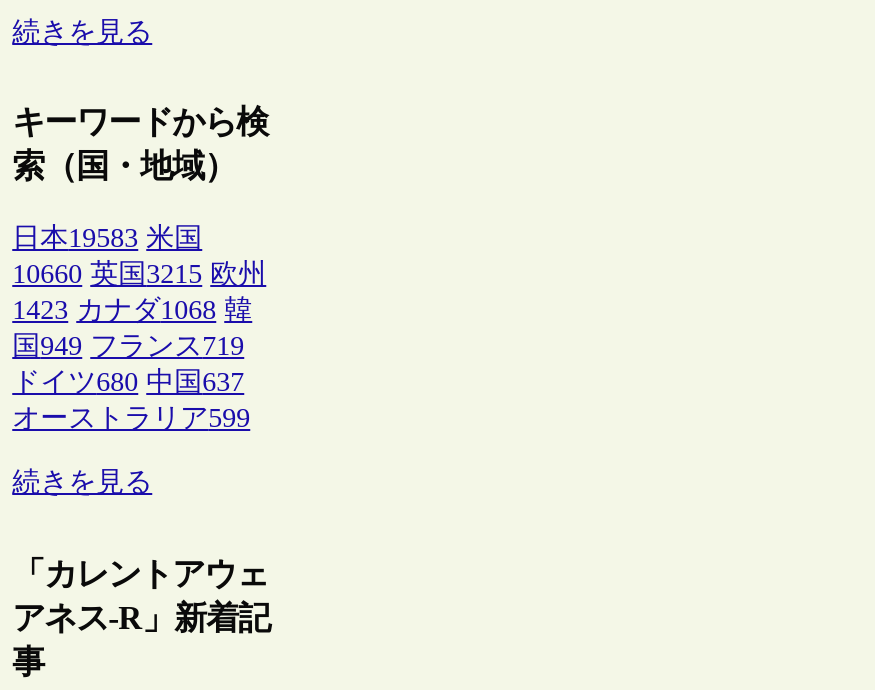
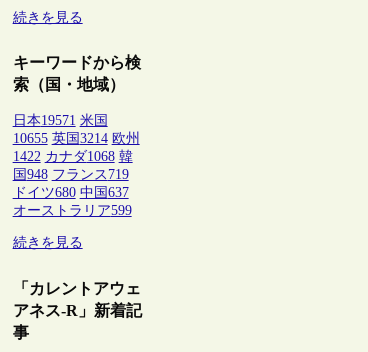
- 日本19583 米国
+ 日本19571 米国

- 10660 英国3215 欧州
+ 10655 英国3214 欧州

- 1423 カナダ1068 韓
+ 1422 カナダ1068 韓

- 国949 フランス719
+ 国948 フランス719
